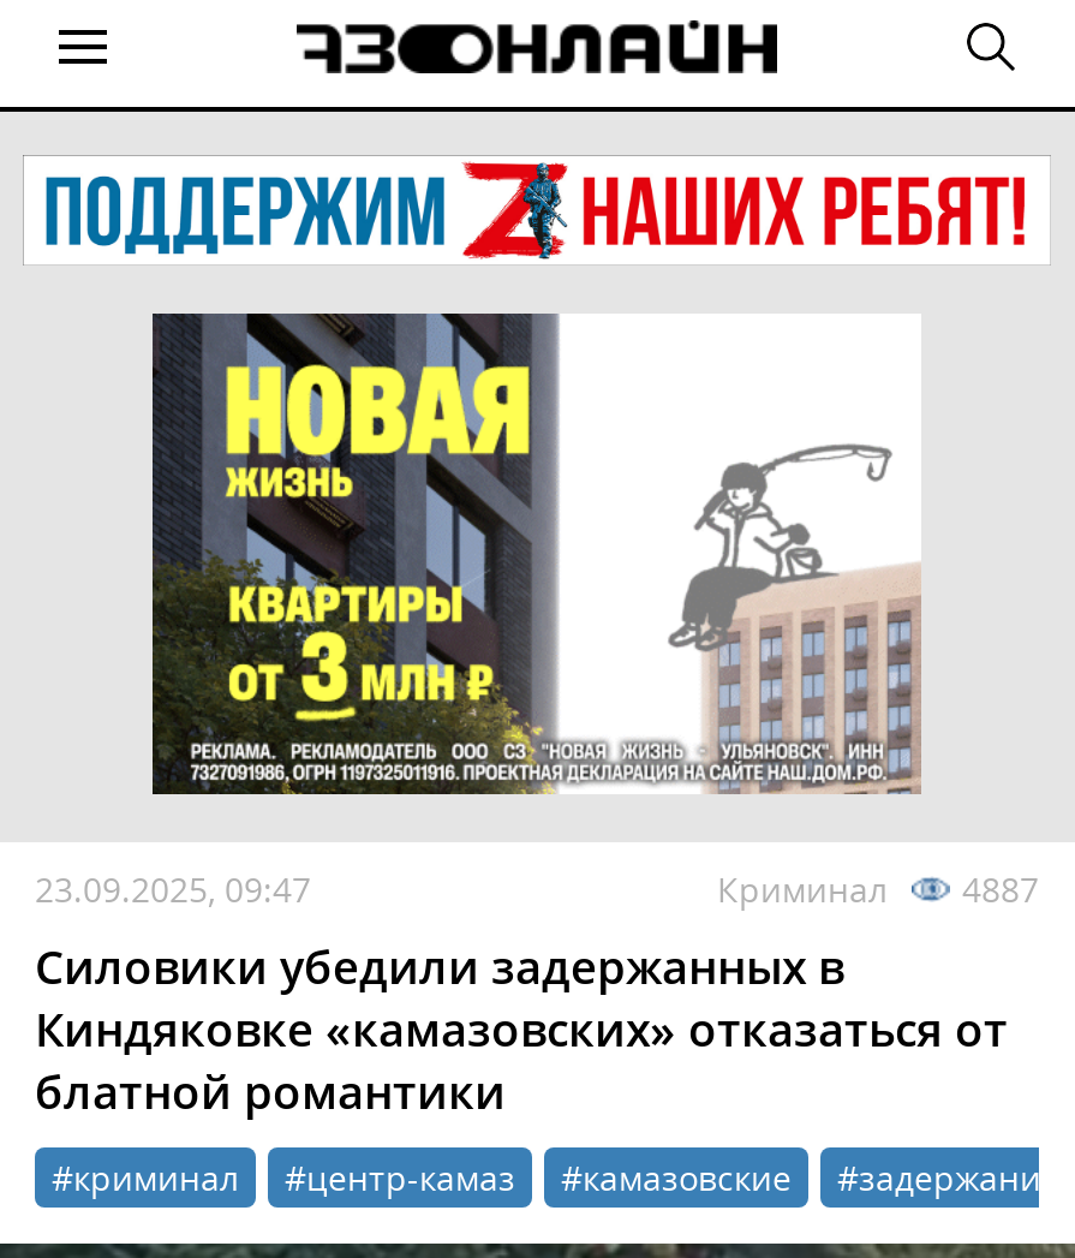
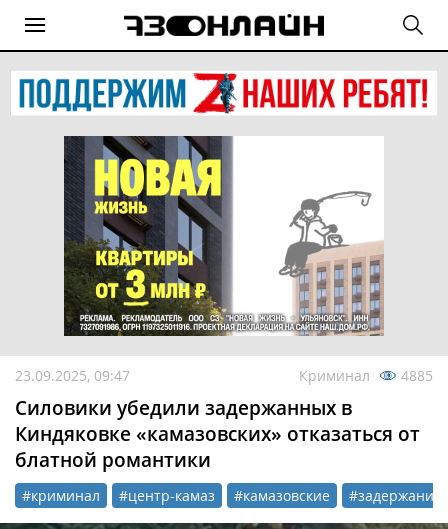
- Криминал 4887
+ Криминал 4885
